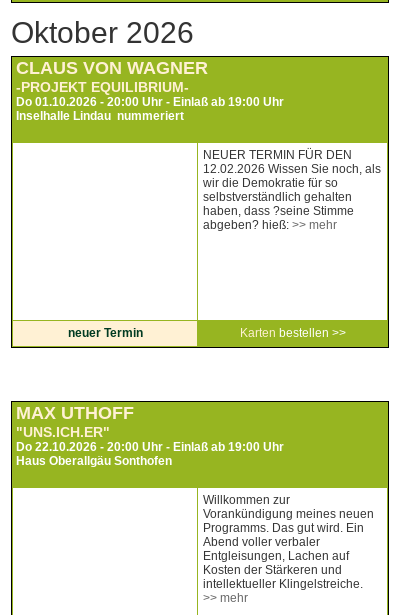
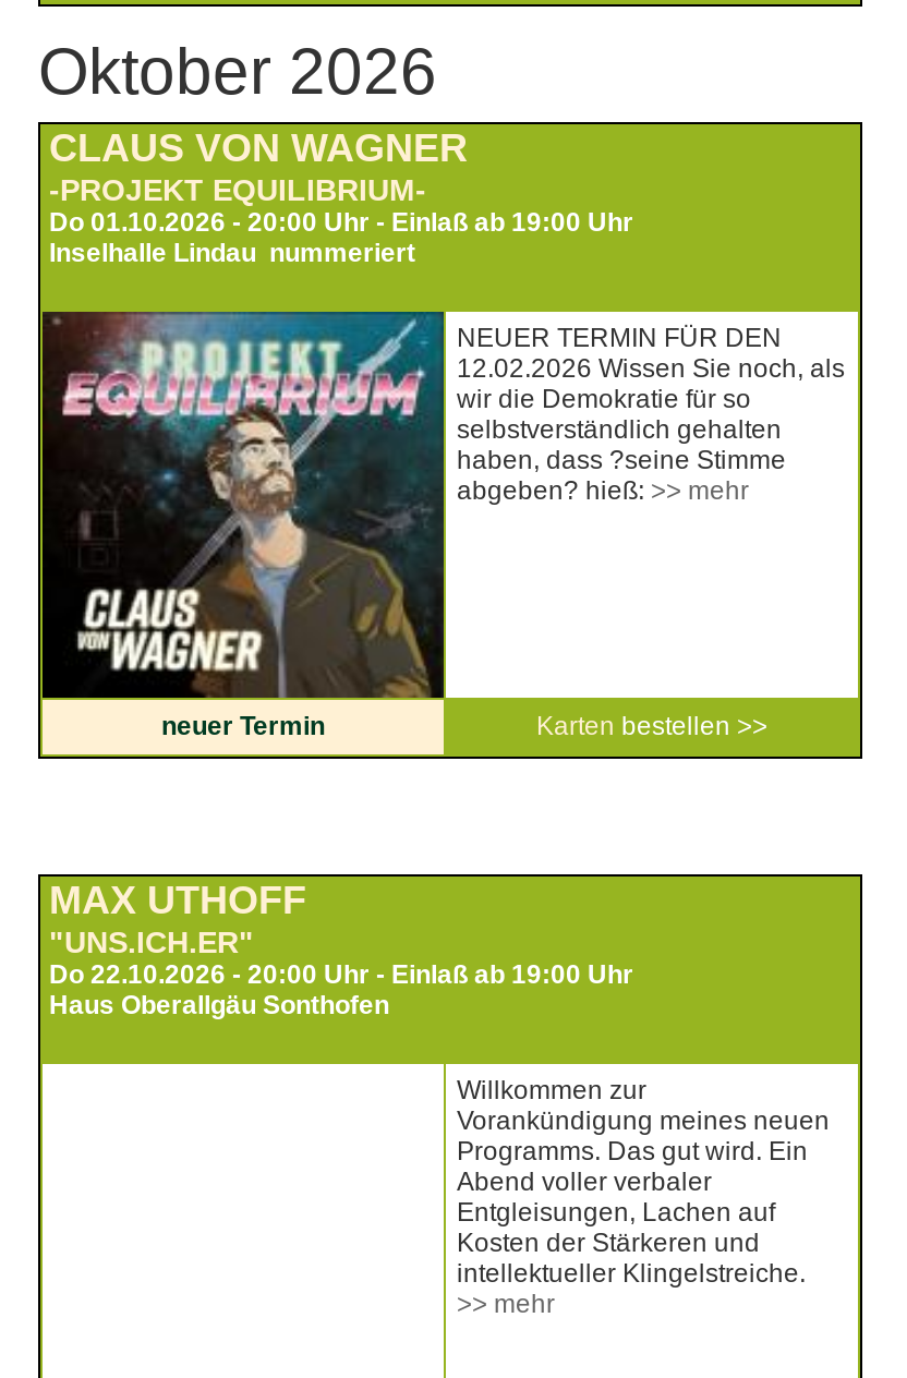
+ [image]
